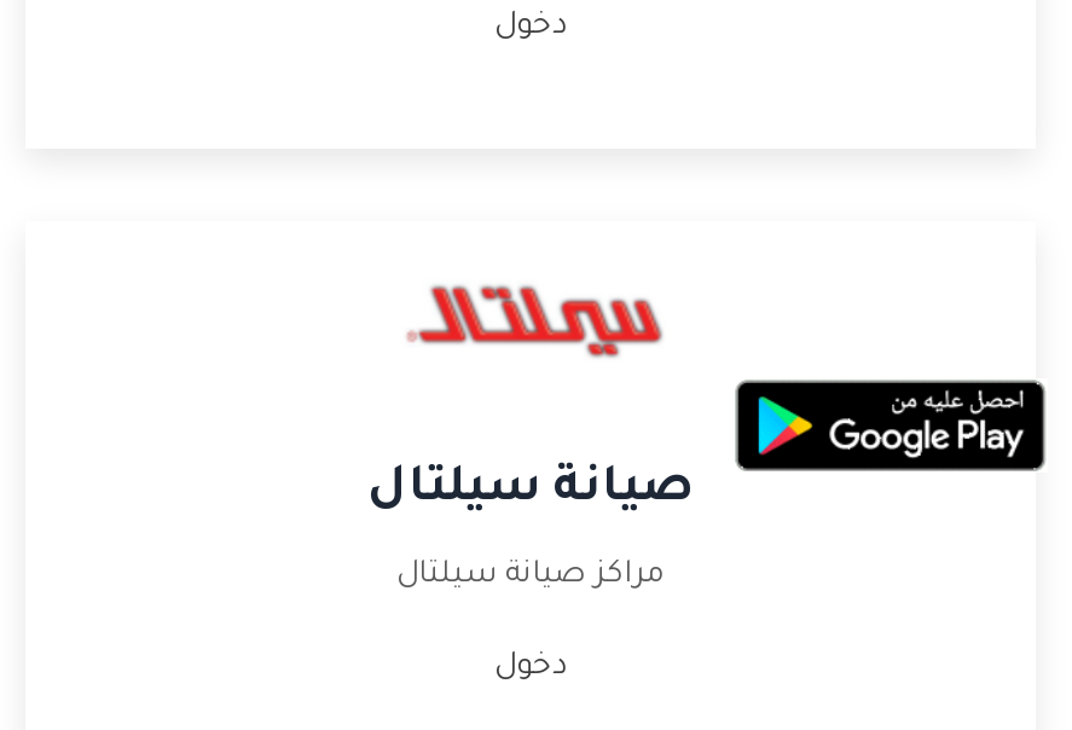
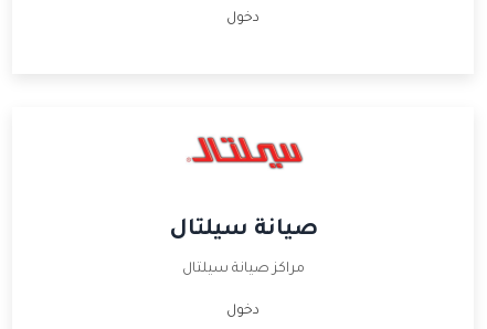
- [image]
